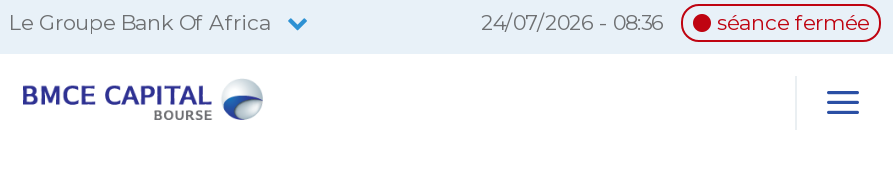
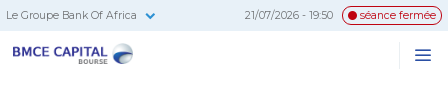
- 24/07/2026 - 08:36 séance fermée
+ 21/07/2026 - 19:50 séance fermée
